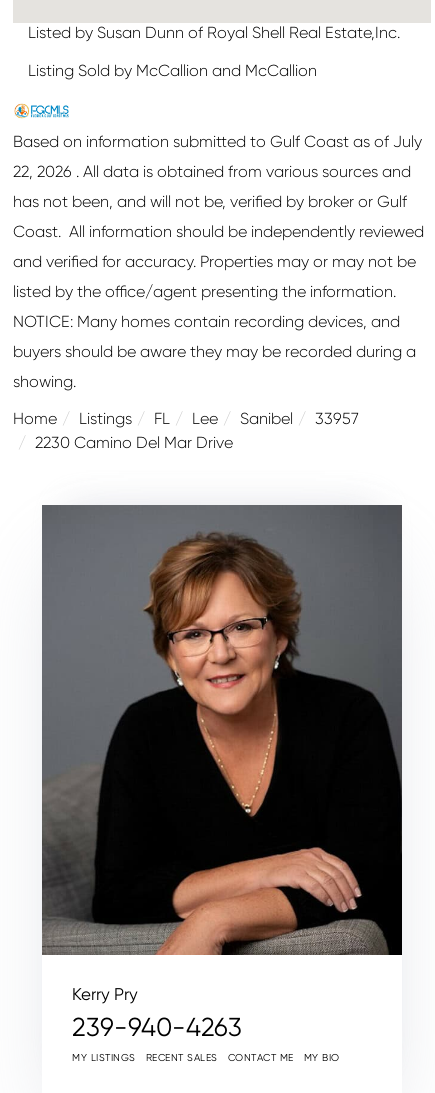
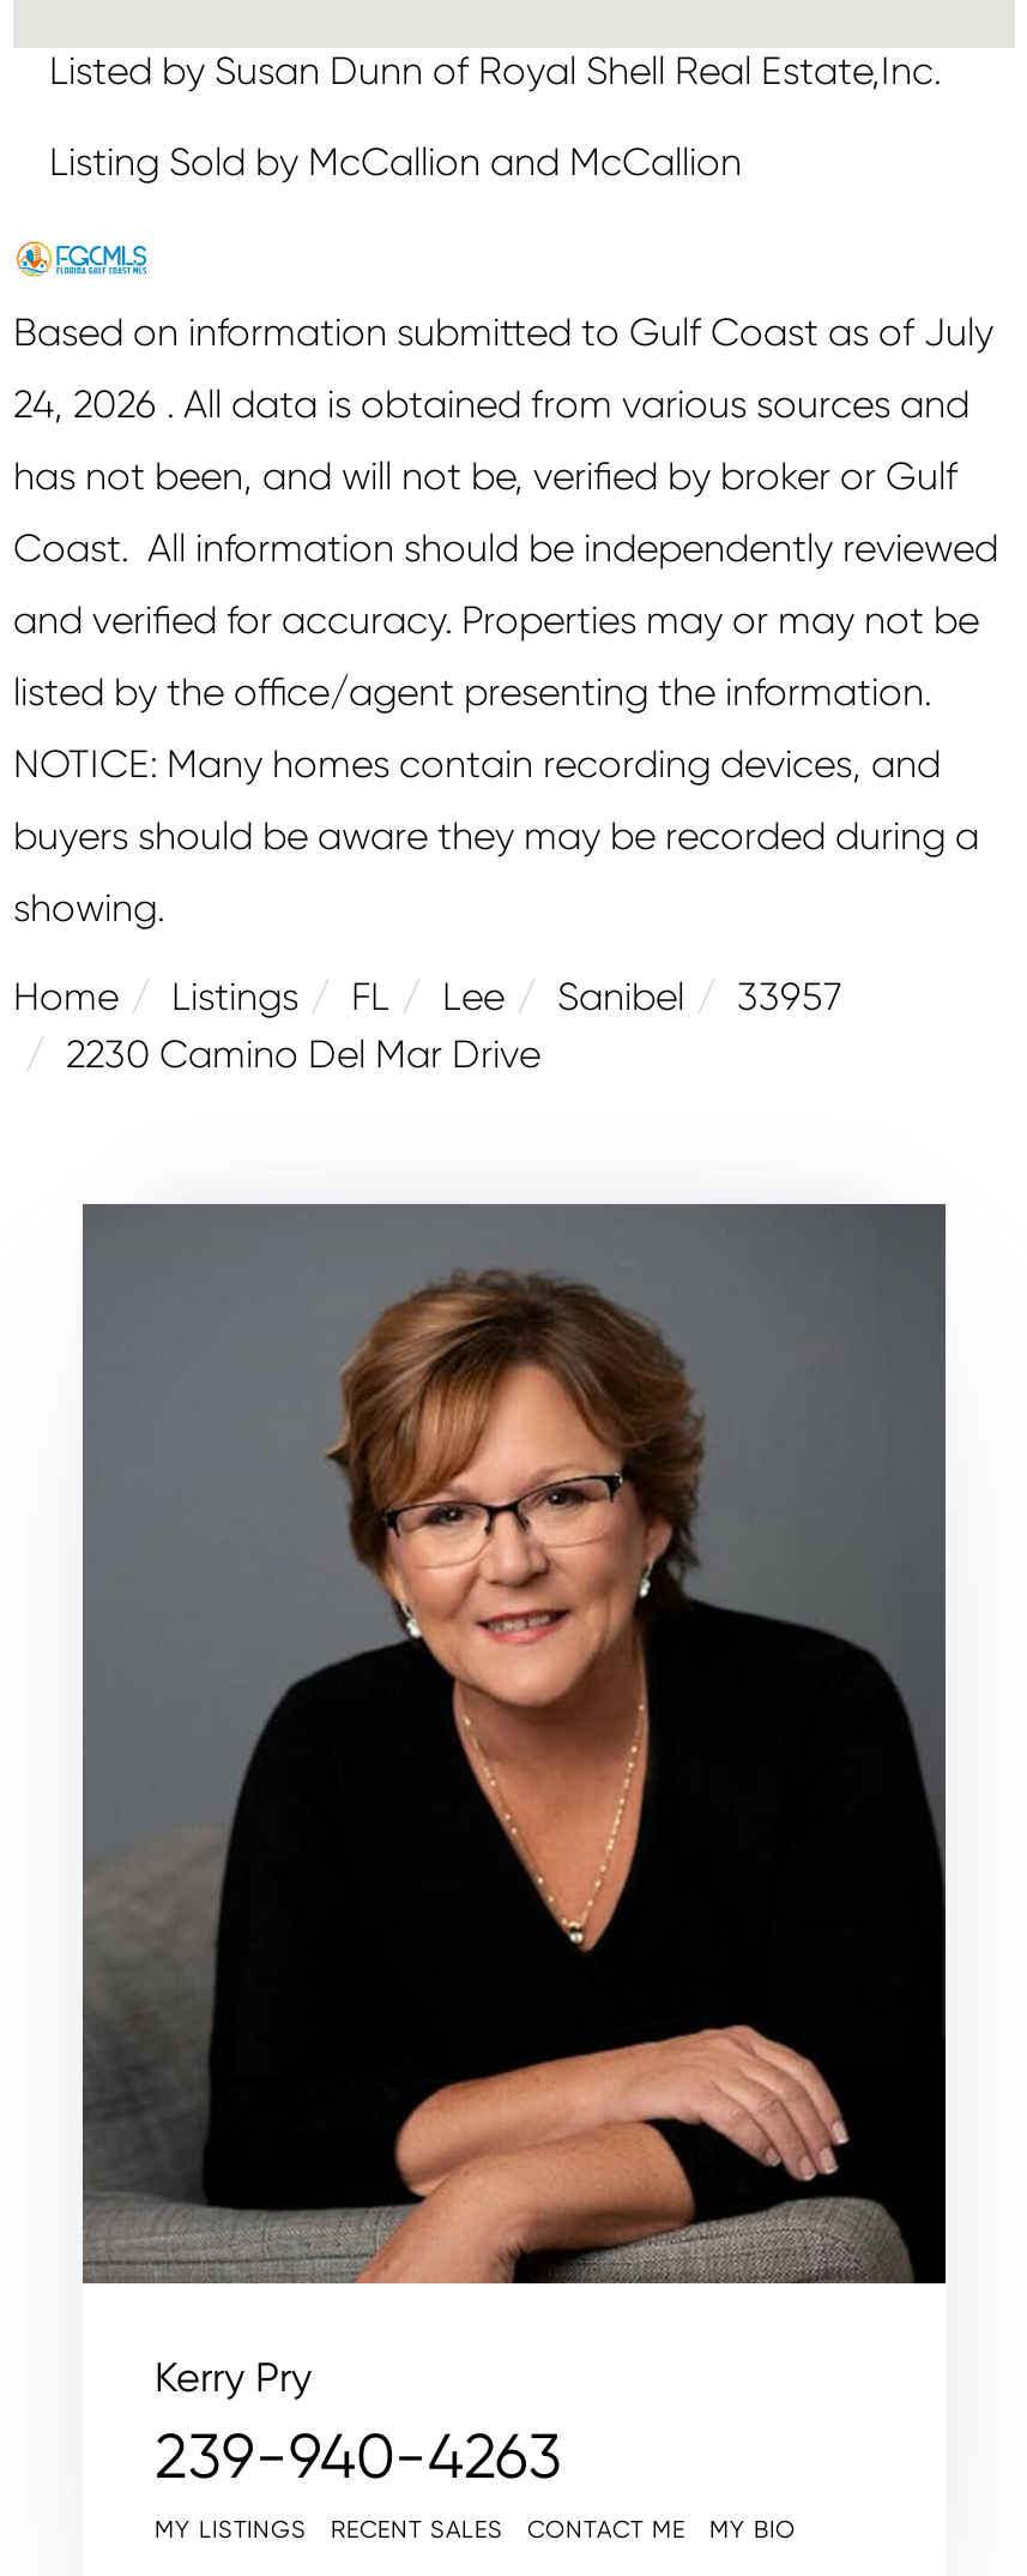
- 22, 2026 . All data is obtained from various sources and
+ 24, 2026 . All data is obtained from various sources and
